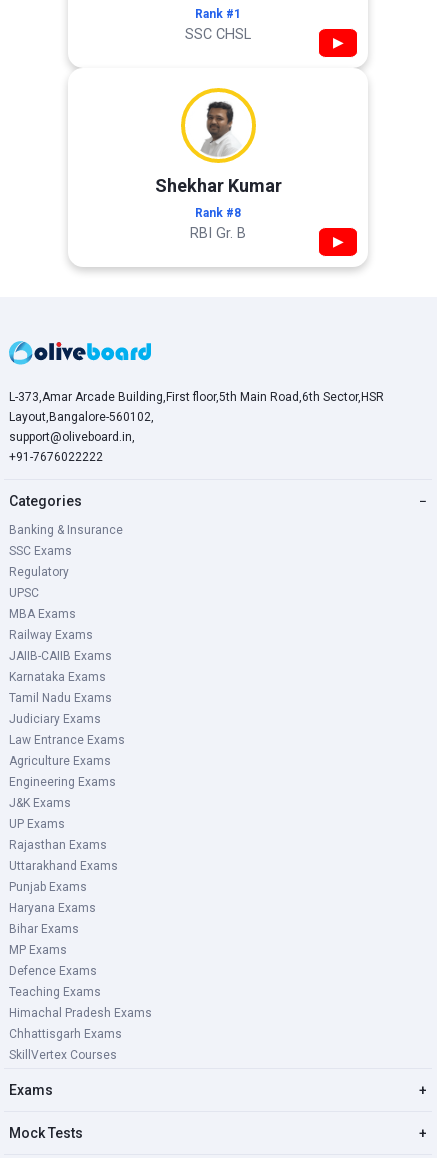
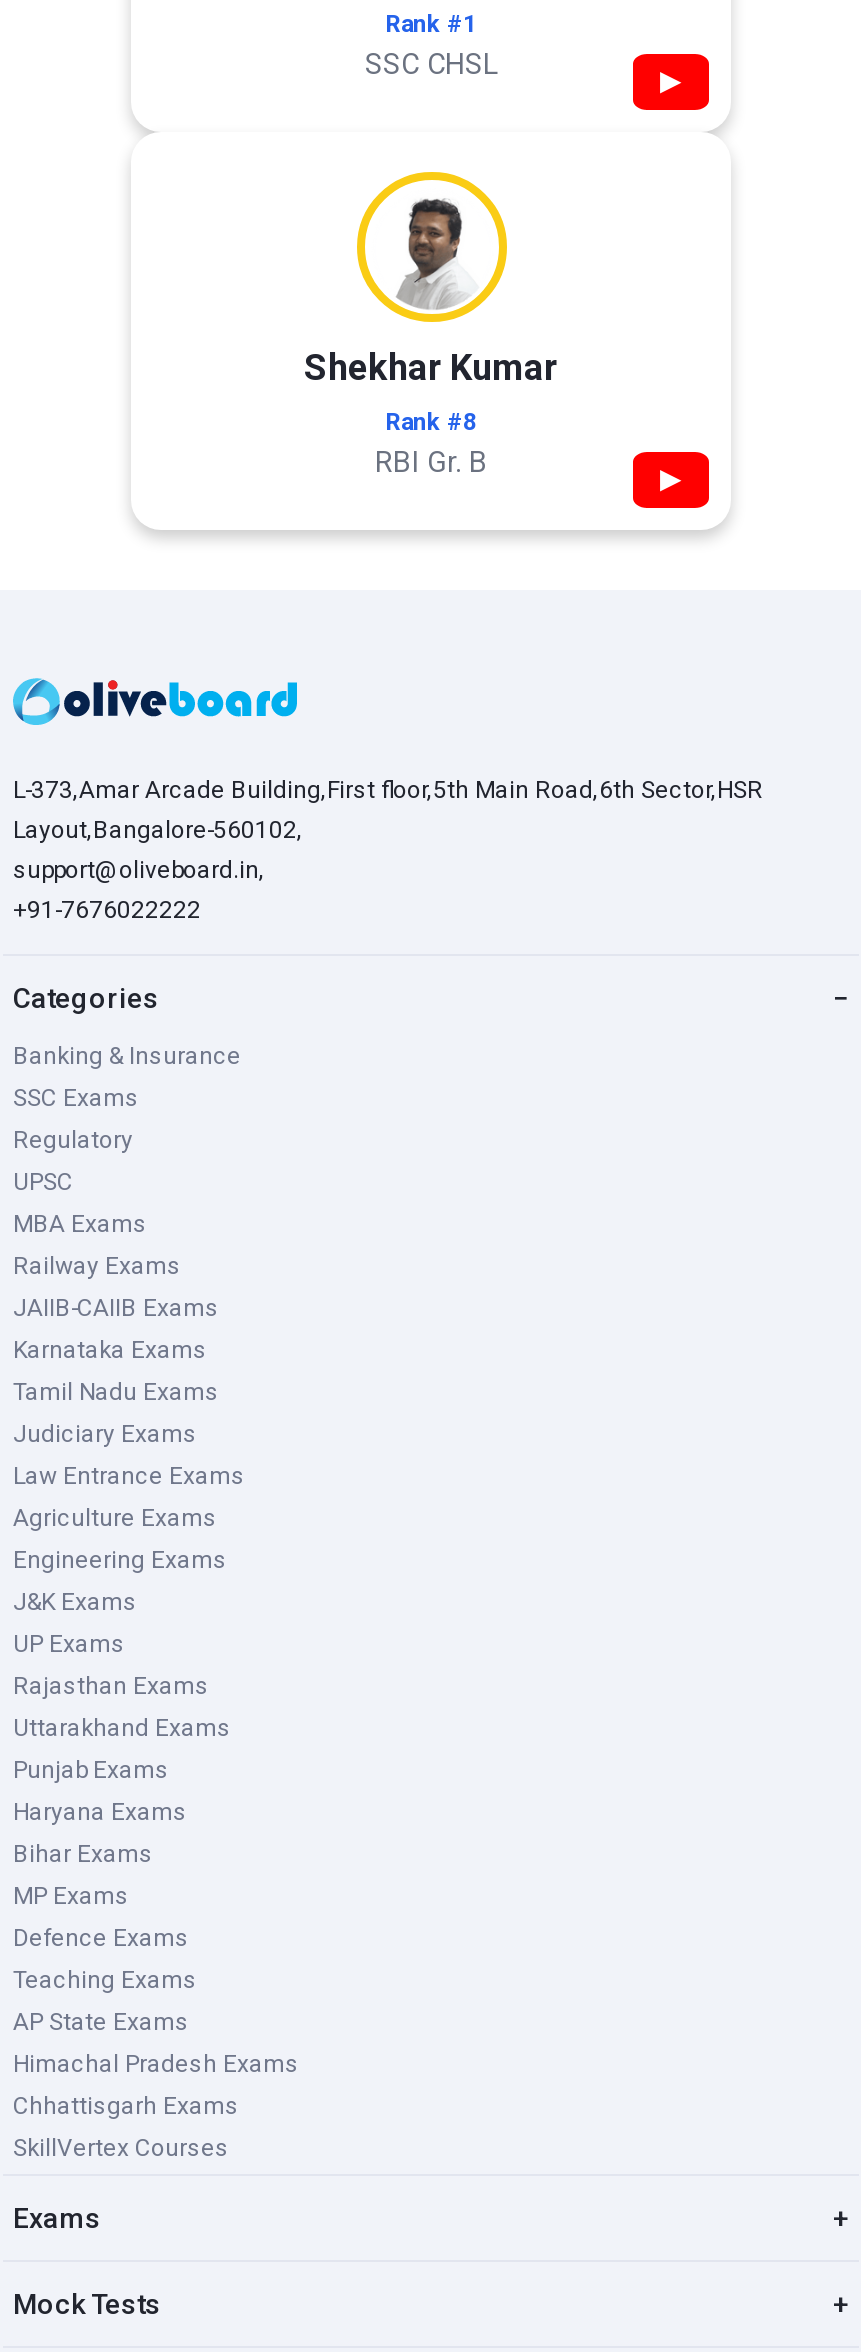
+ AP State Exams
